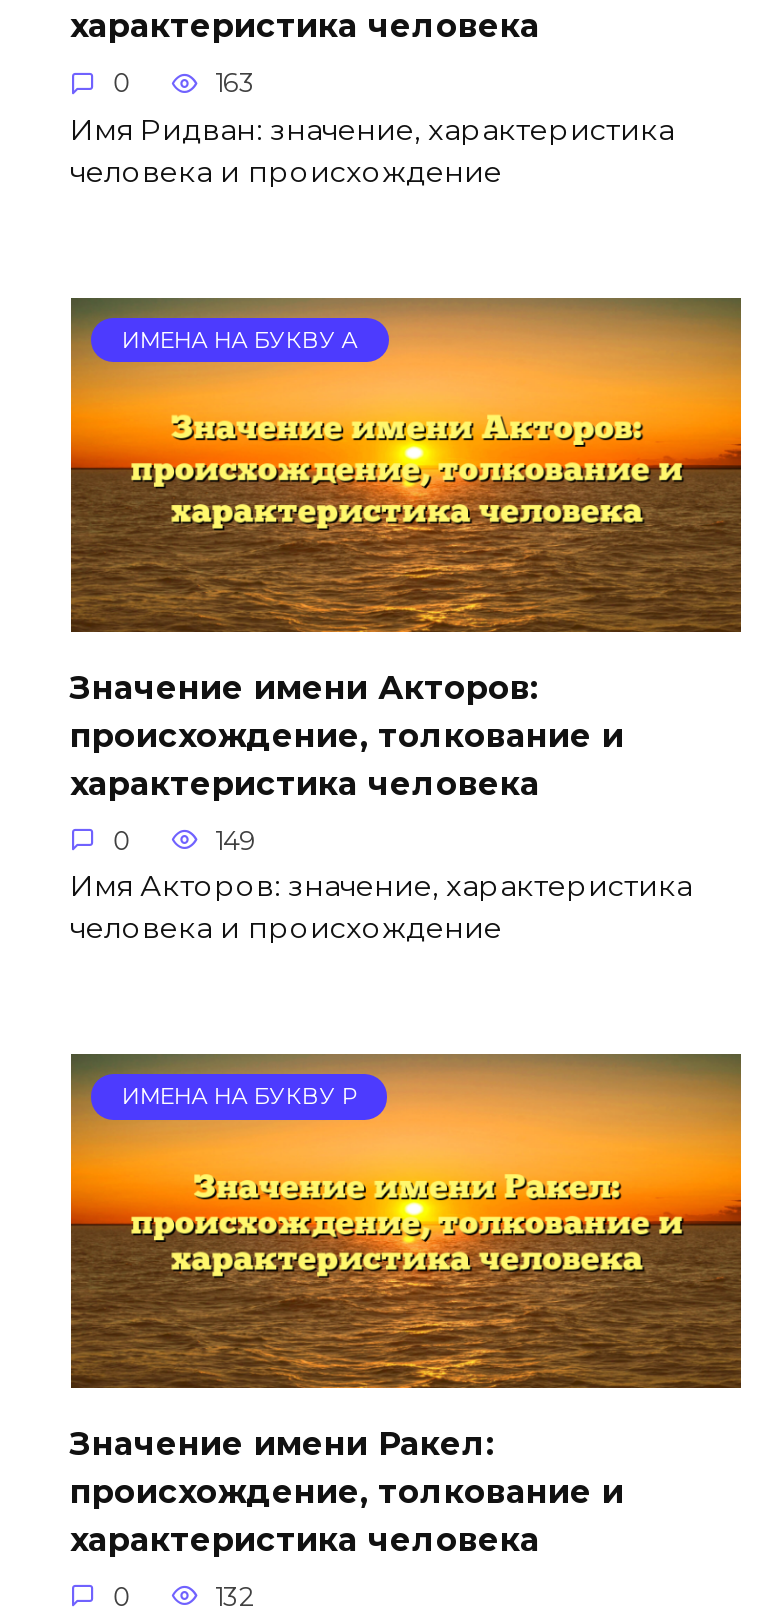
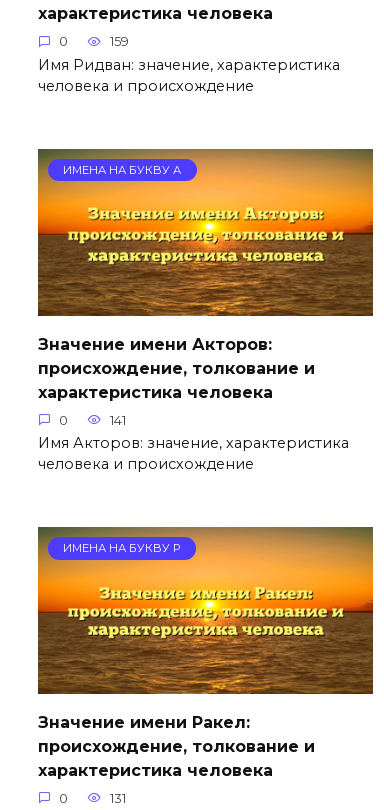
- 163
+ 159

- 149
+ 141

- 132
+ 131
